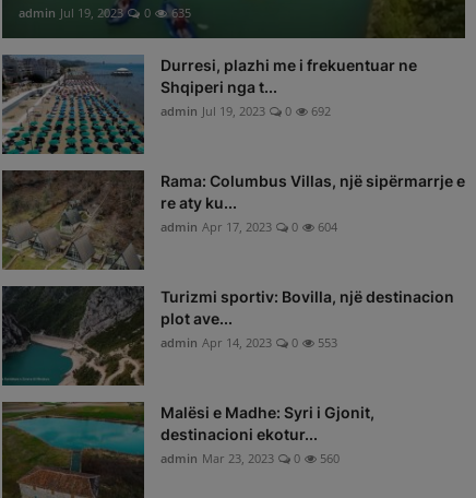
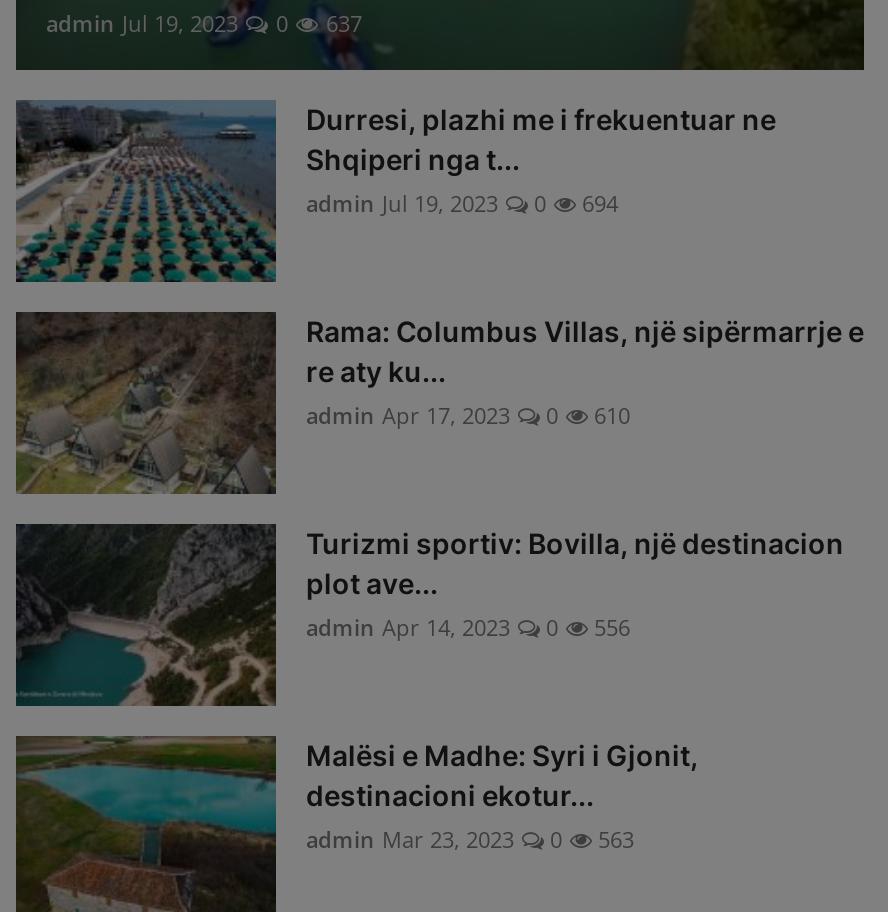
- admin Jul 19, 2023 0 635
+ admin Jul 19, 2023 0 637

- admin Jul 19, 2023 0 692
+ admin Jul 19, 2023 0 694

- admin Apr 17, 2023 0 604
+ admin Apr 17, 2023 0 610

- admin Apr 14, 2023 0 553
+ admin Apr 14, 2023 0 556

- admin Mar 23, 2023 0 560
+ admin Mar 23, 2023 0 563
